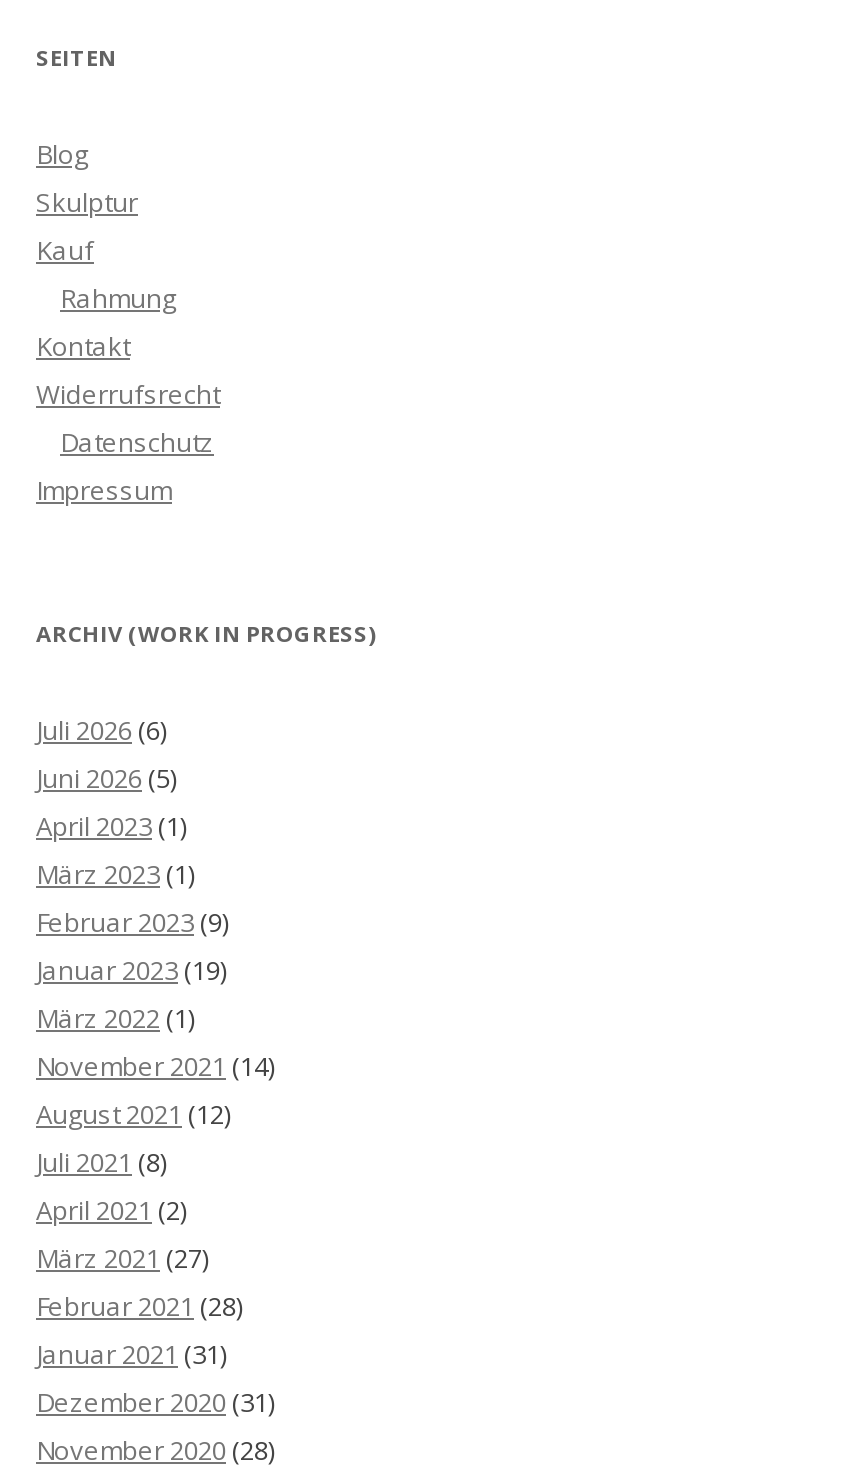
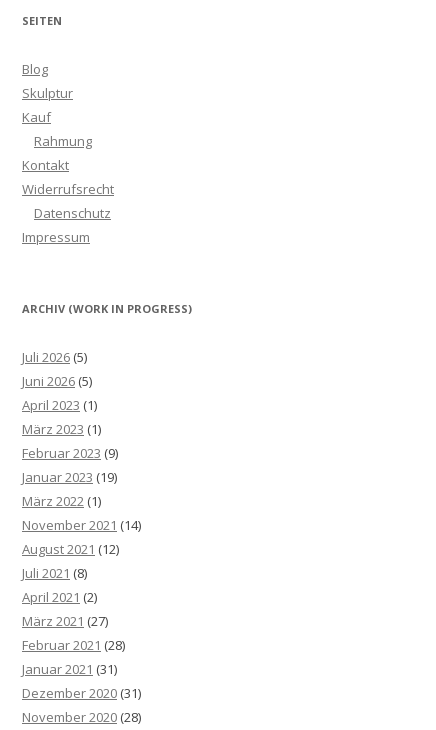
- Juli 2026 (6)
+ Juli 2026 (5)
